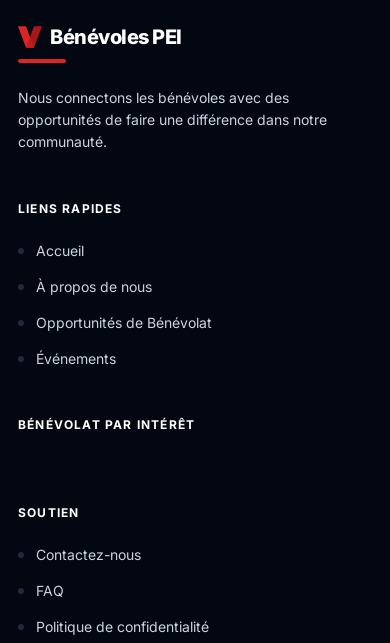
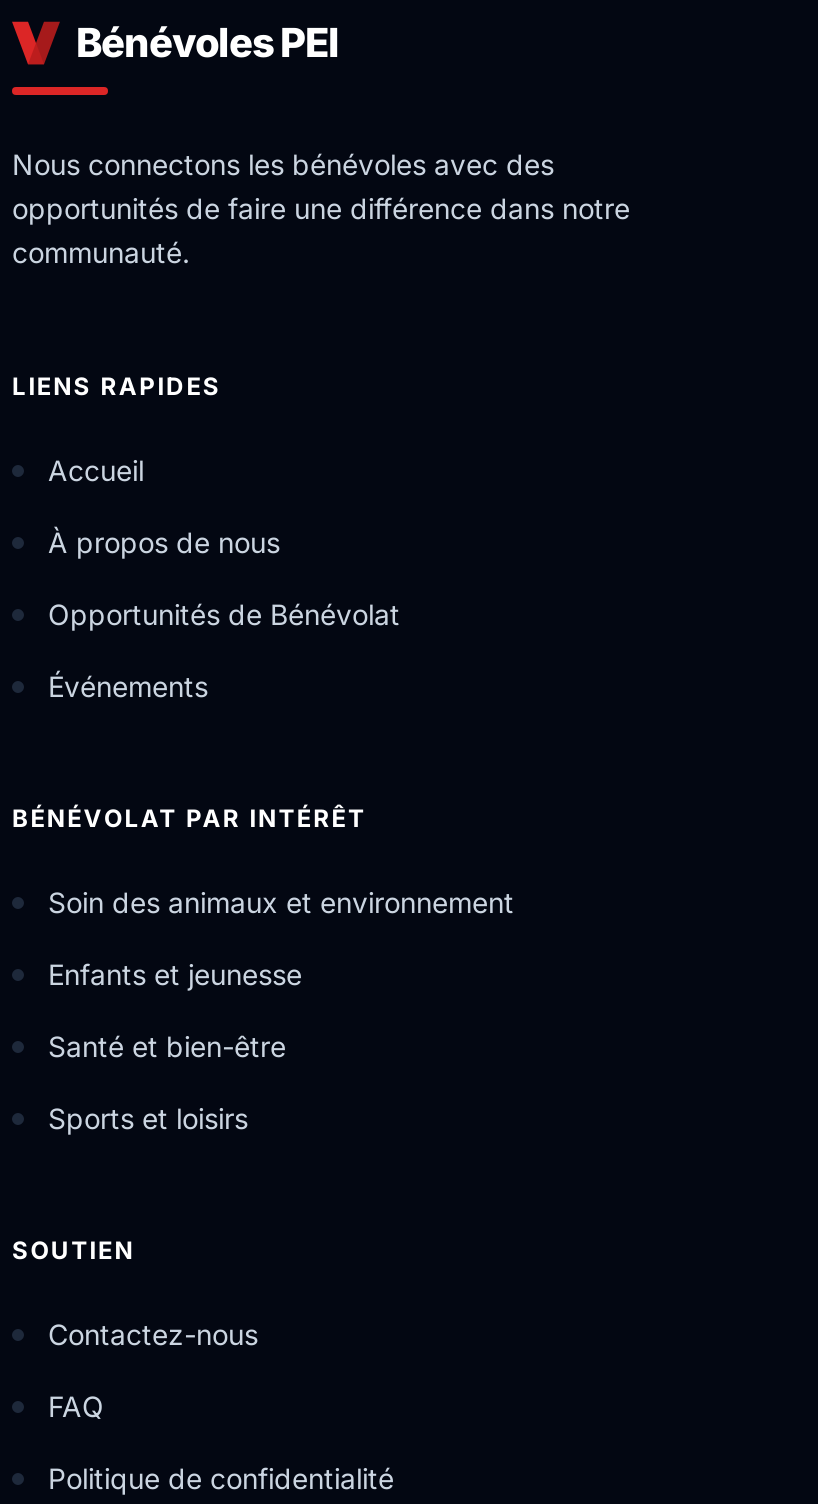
+ Soin des animaux et environnement
+ Enfants et jeunesse
+ Santé et bien-être
+ Sports et loisirs
